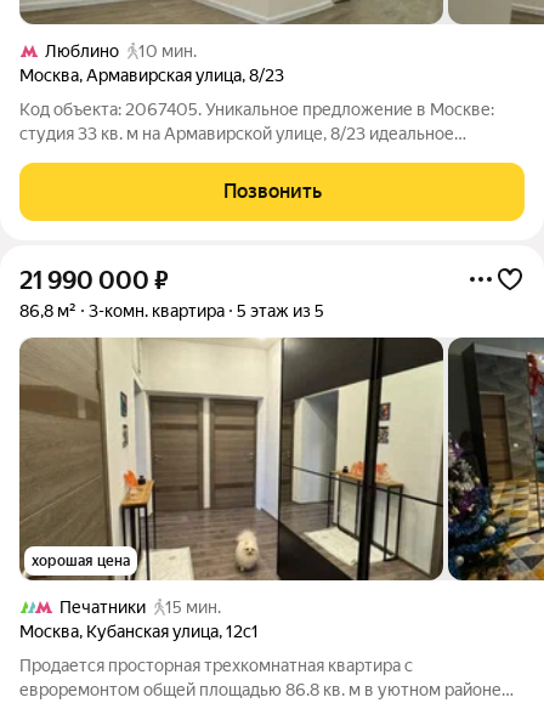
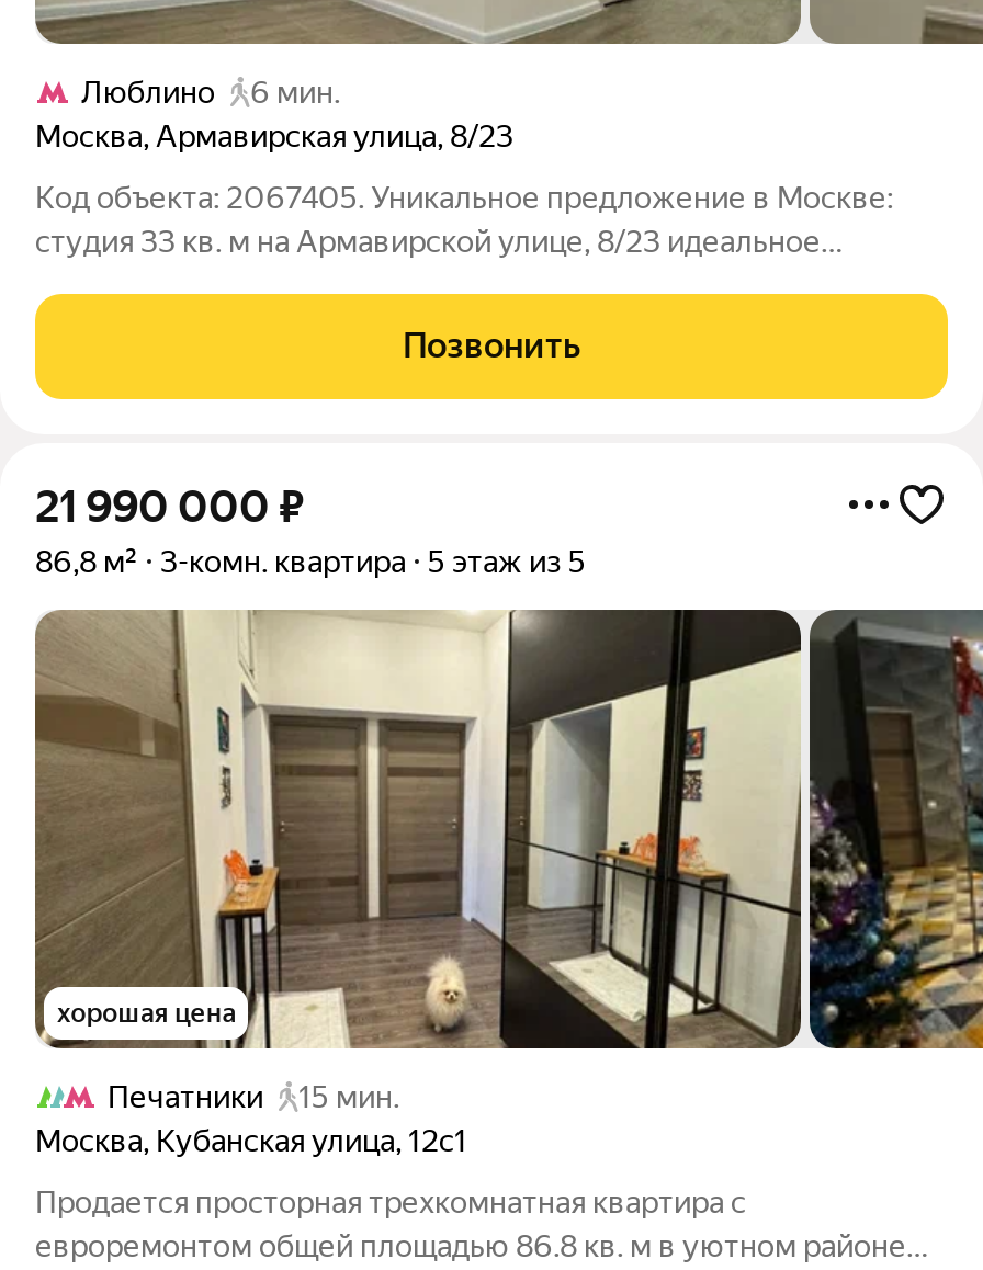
- Люблино 10 мин.
+ Люблино 6 мин.
